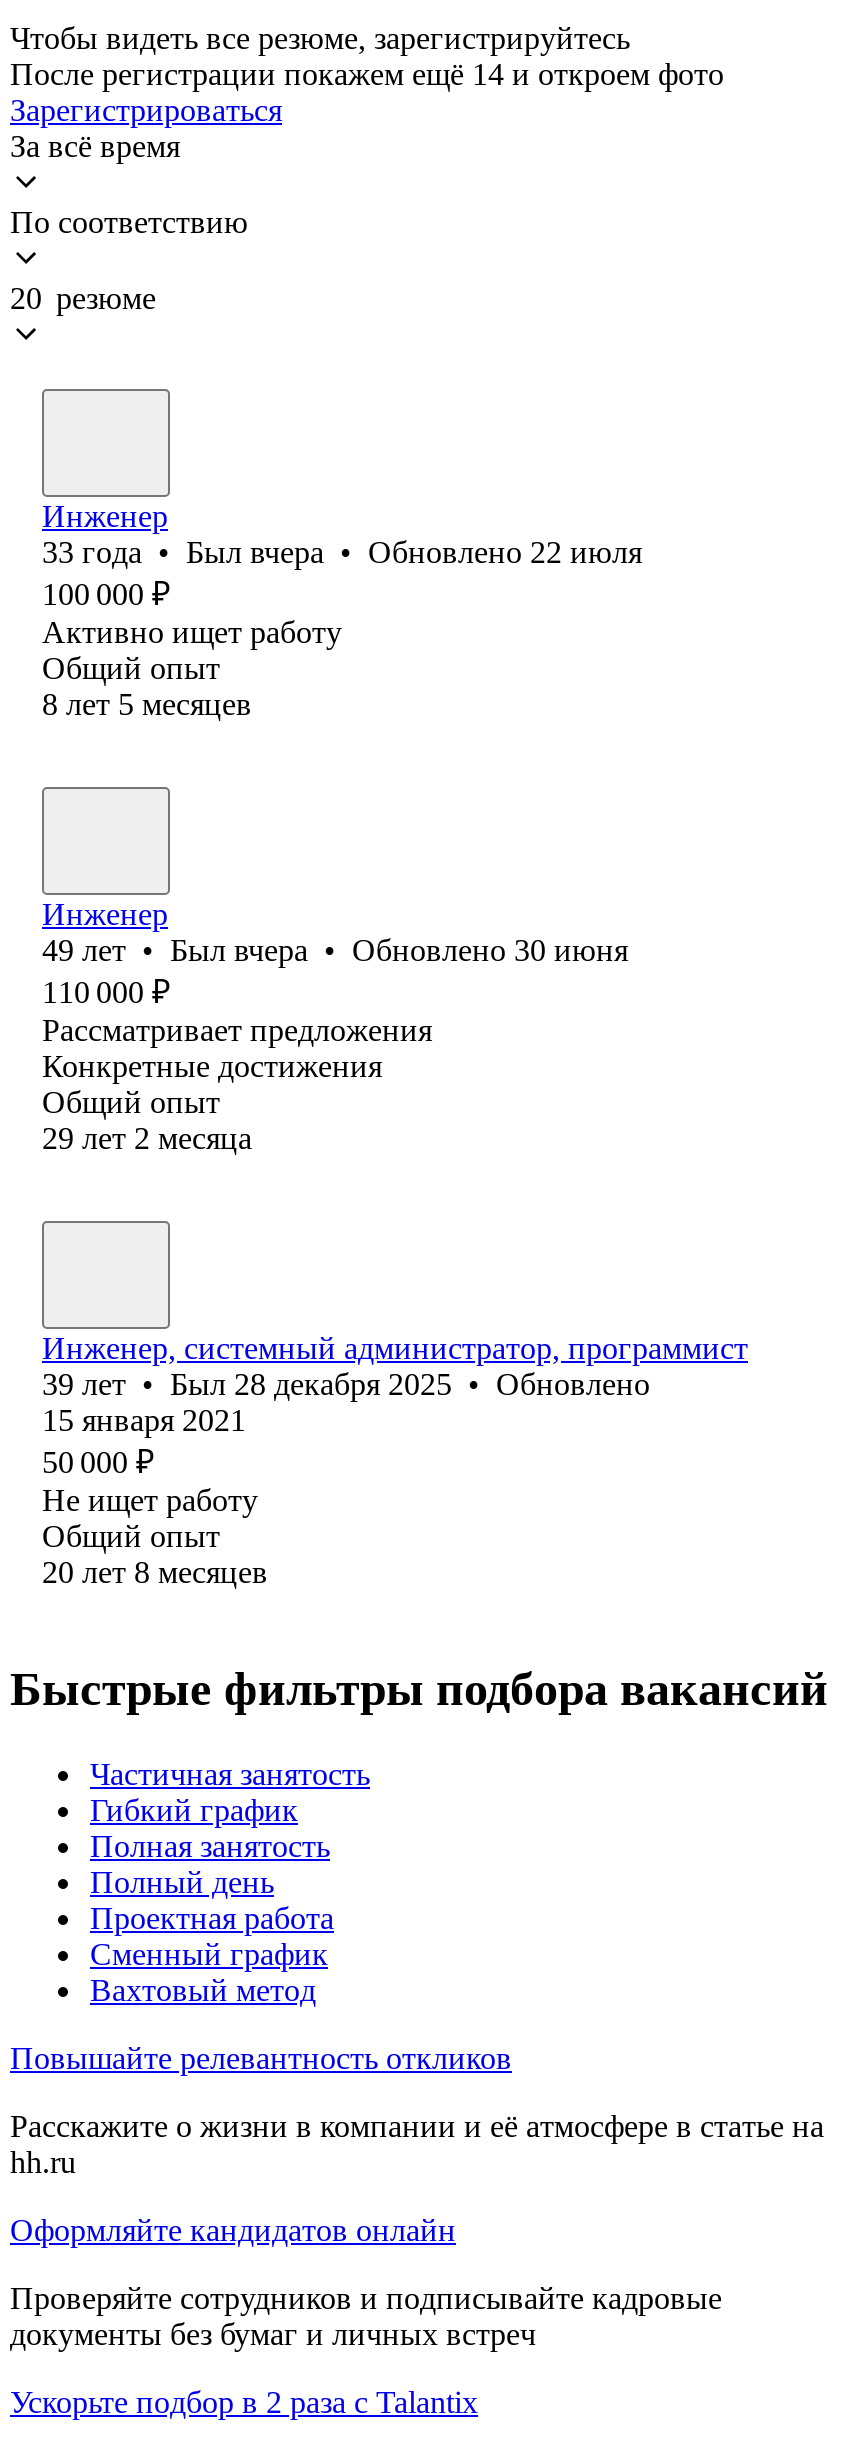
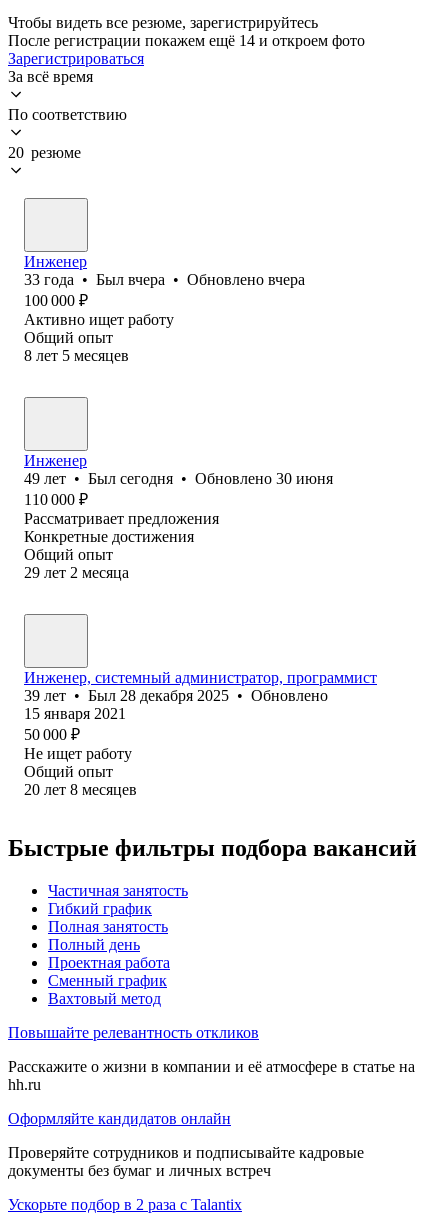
- 33 года • Был вчера • Обновлено 22 июля
+ 33 года • Был вчера • Обновлено вчера

- 49 лет • Был вчера • Обновлено 30 июня
+ 49 лет • Был сегодня • Обновлено 30 июня
